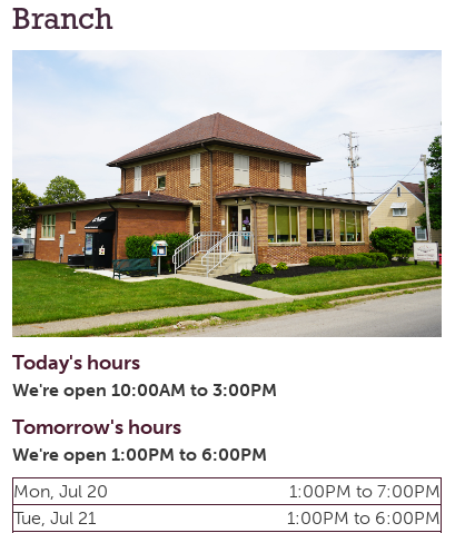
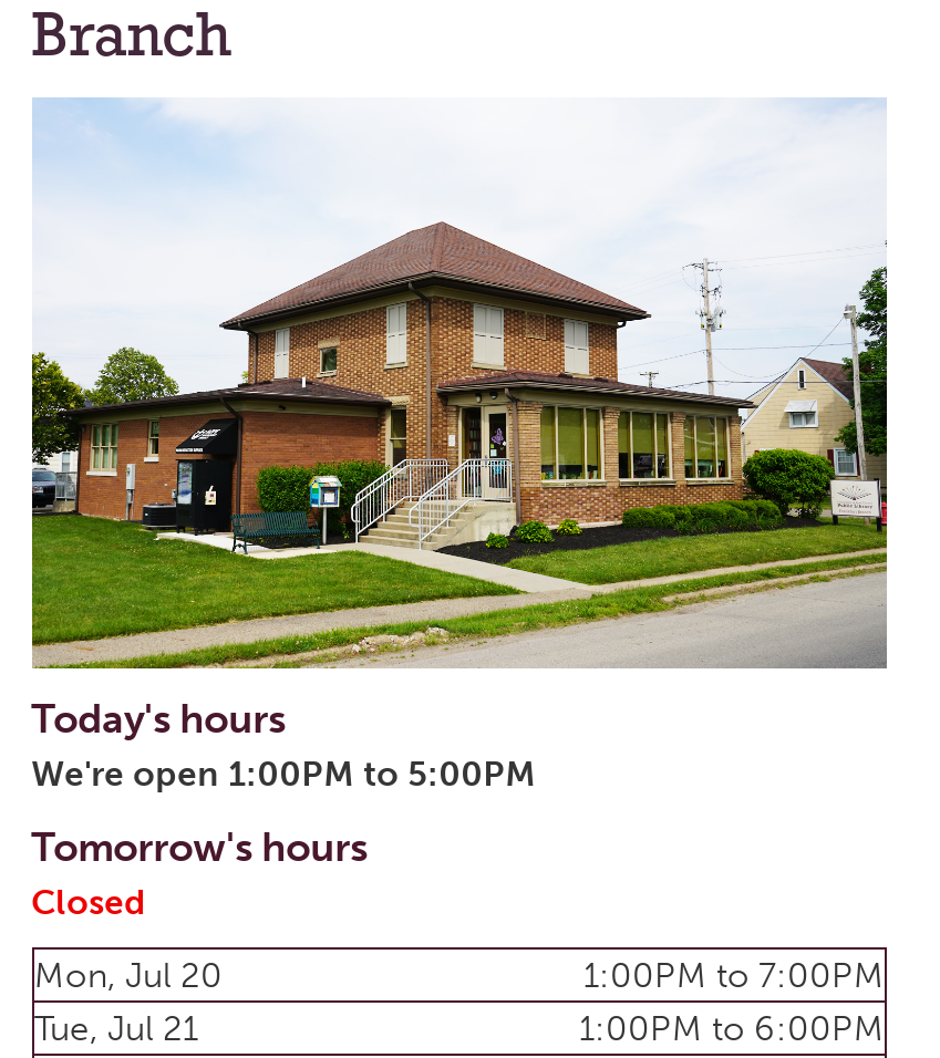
- We're open 10:00AM to 3:00PM
+ We're open 1:00PM to 5:00PM

- We're open 1:00PM to 6:00PM
+ Closed
